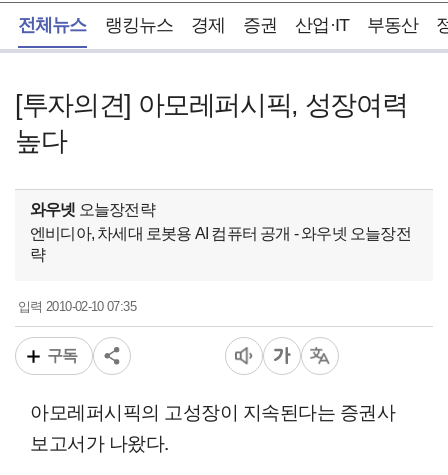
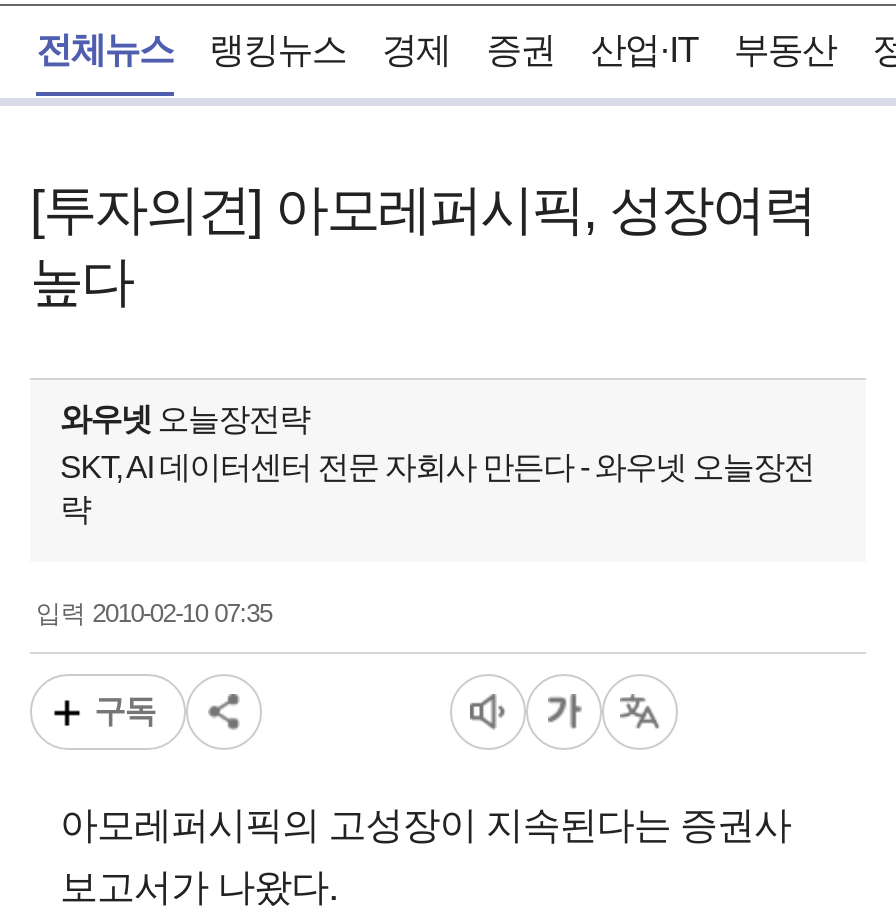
- 엔비디아, 차세대 로봇용 AI 컴퓨터 공개 - 와우넷 오늘장전
+ SKT, AI 데이터센터 전문 자회사 만든다 - 와우넷 오늘장전
